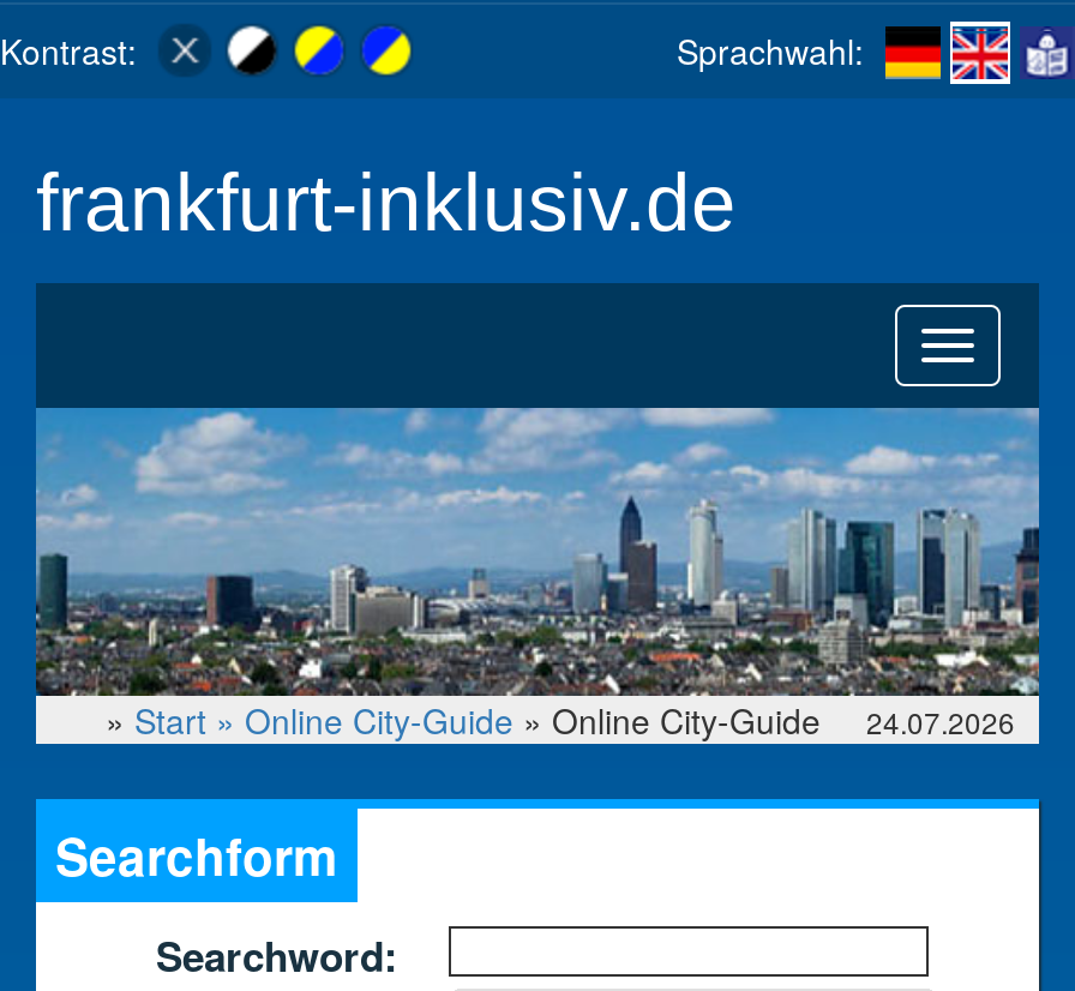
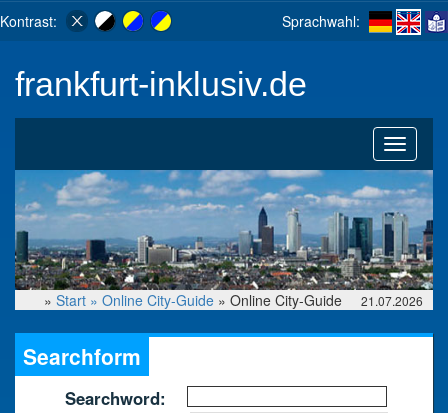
- »Start »Online City-Guide» Online City-Guide 24.07.2026
+ »Start »Online City-Guide» Online City-Guide 21.07.2026
